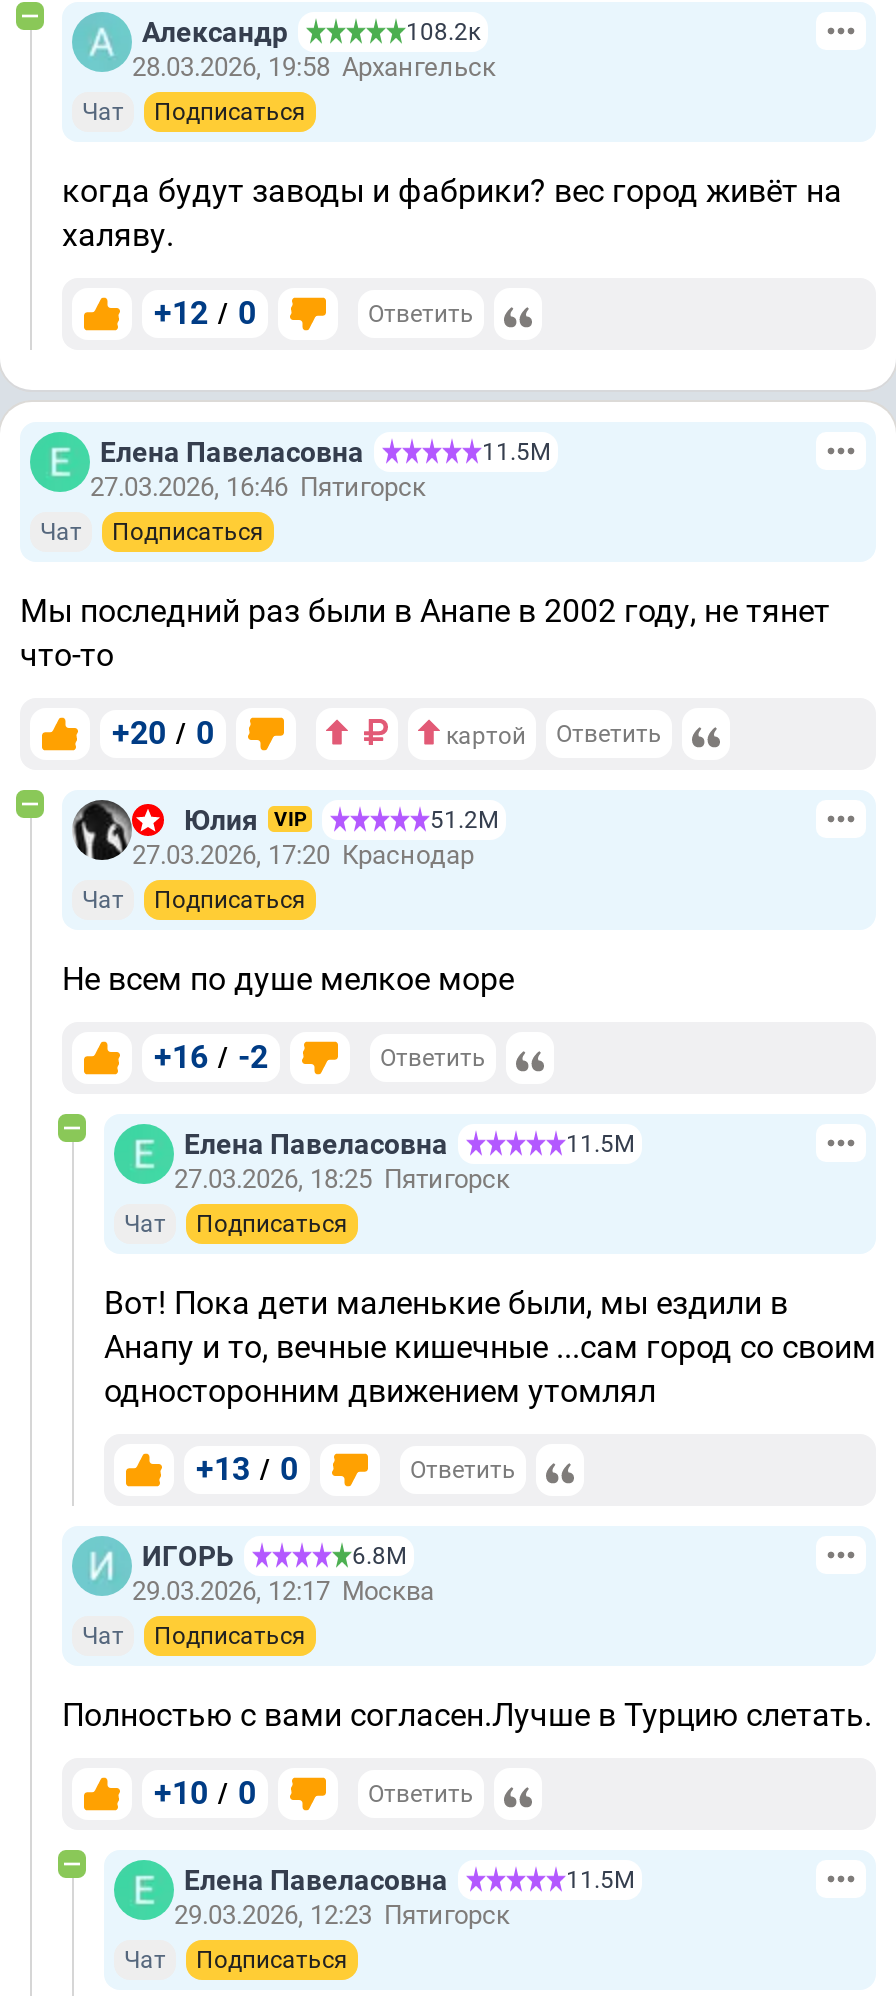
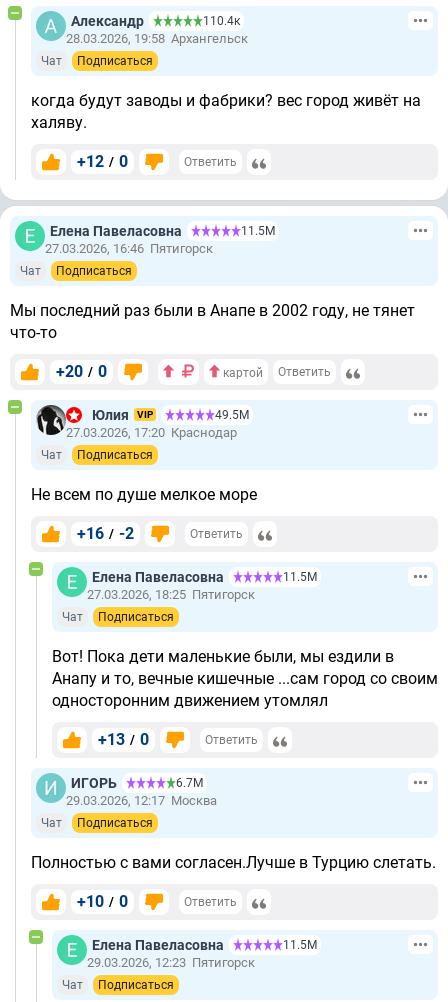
- 108.2к
+ 110.4к

- 51.2М
+ 49.5М

- 6.8М
+ 6.7М
